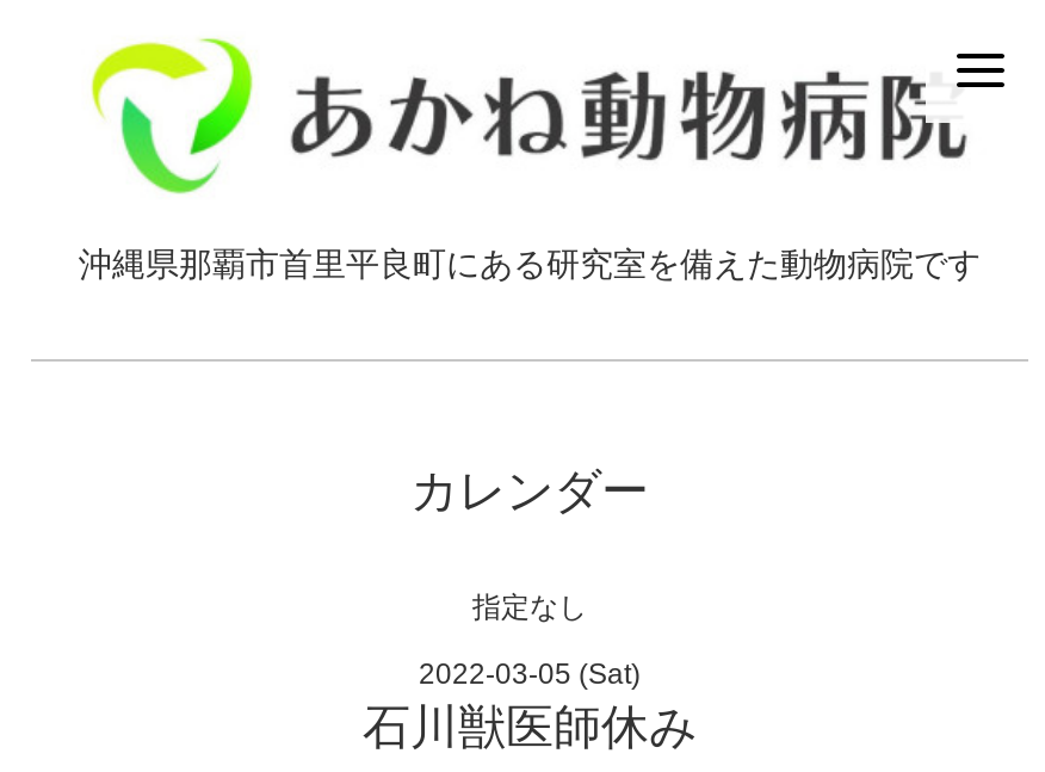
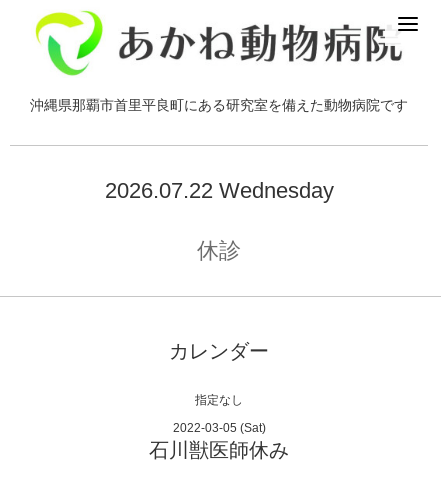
+ 2026.07.22 Wednesday
+ 休診
